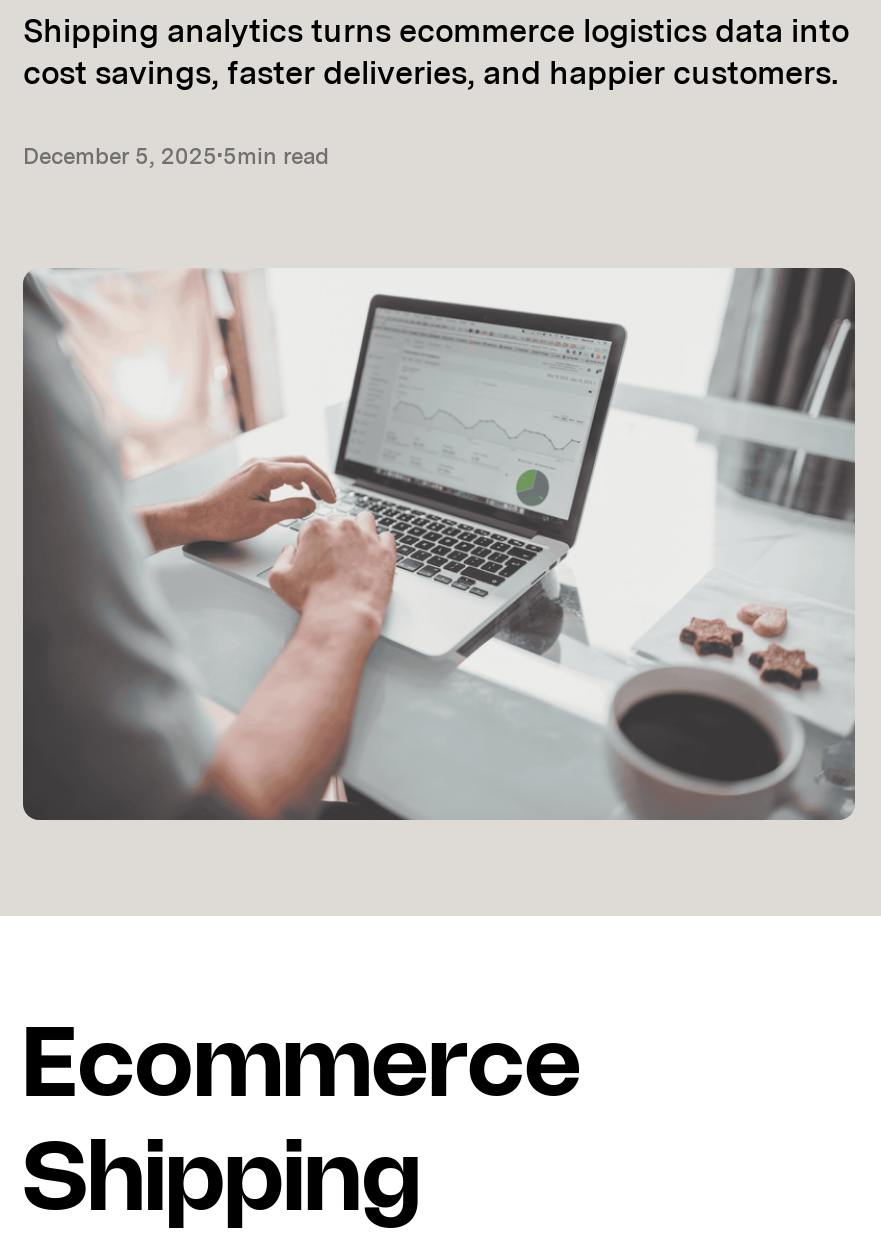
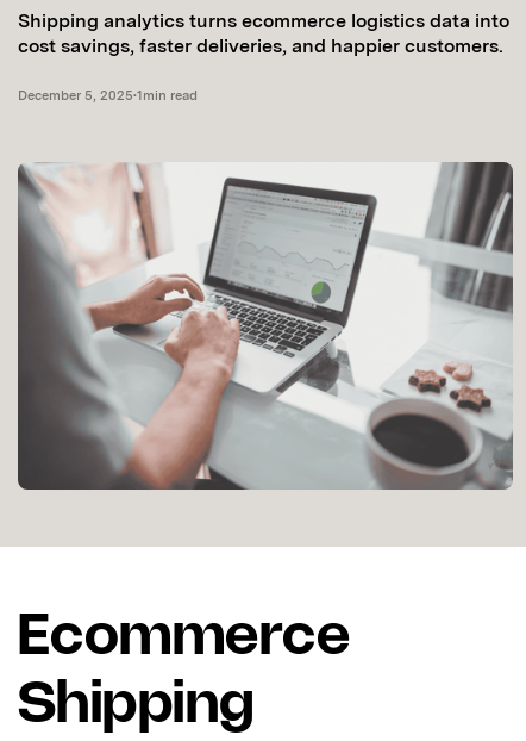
- December 5, 2025•5min read
+ December 5, 2025•1min read
